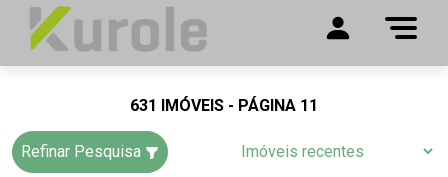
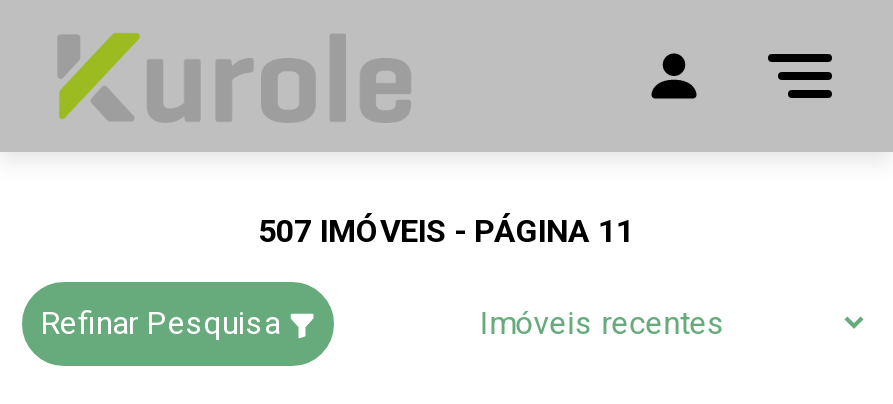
- 631 IMÓVEIS - PÁGINA 11
+ 507 IMÓVEIS - PÁGINA 11
